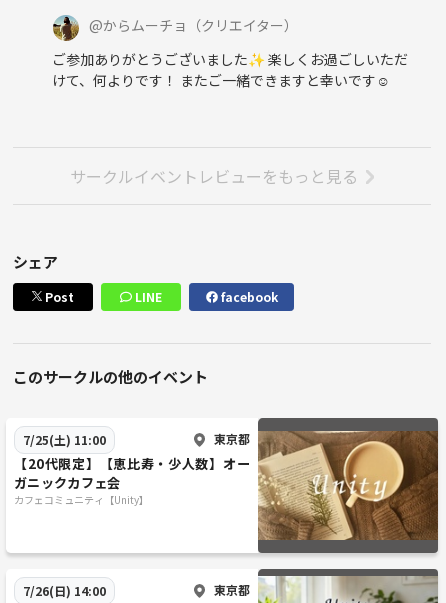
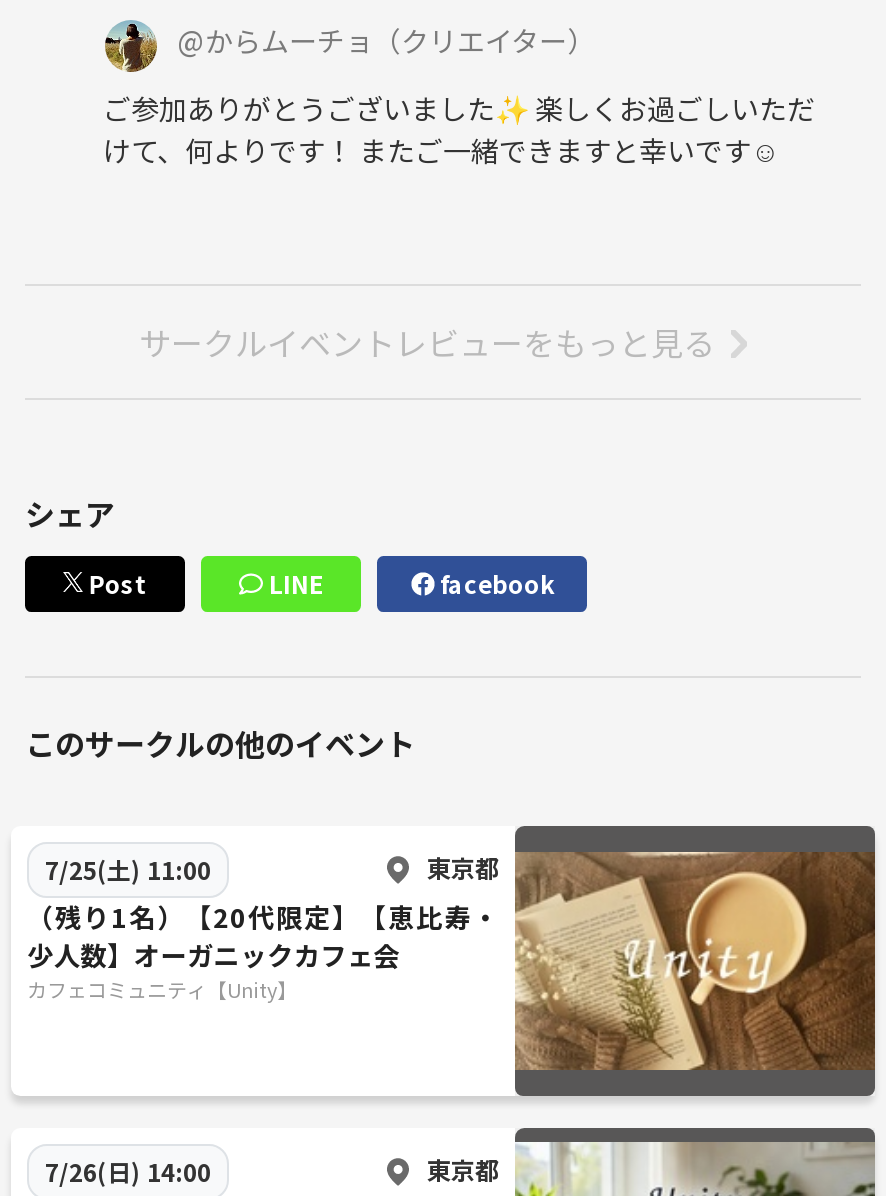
- 【20代限定】【恵比寿・少人数】オー
- ガニックカフェ会
+ （残り1名）【20代限定】【恵比寿・
+ 少人数】オーガニックカフェ会
